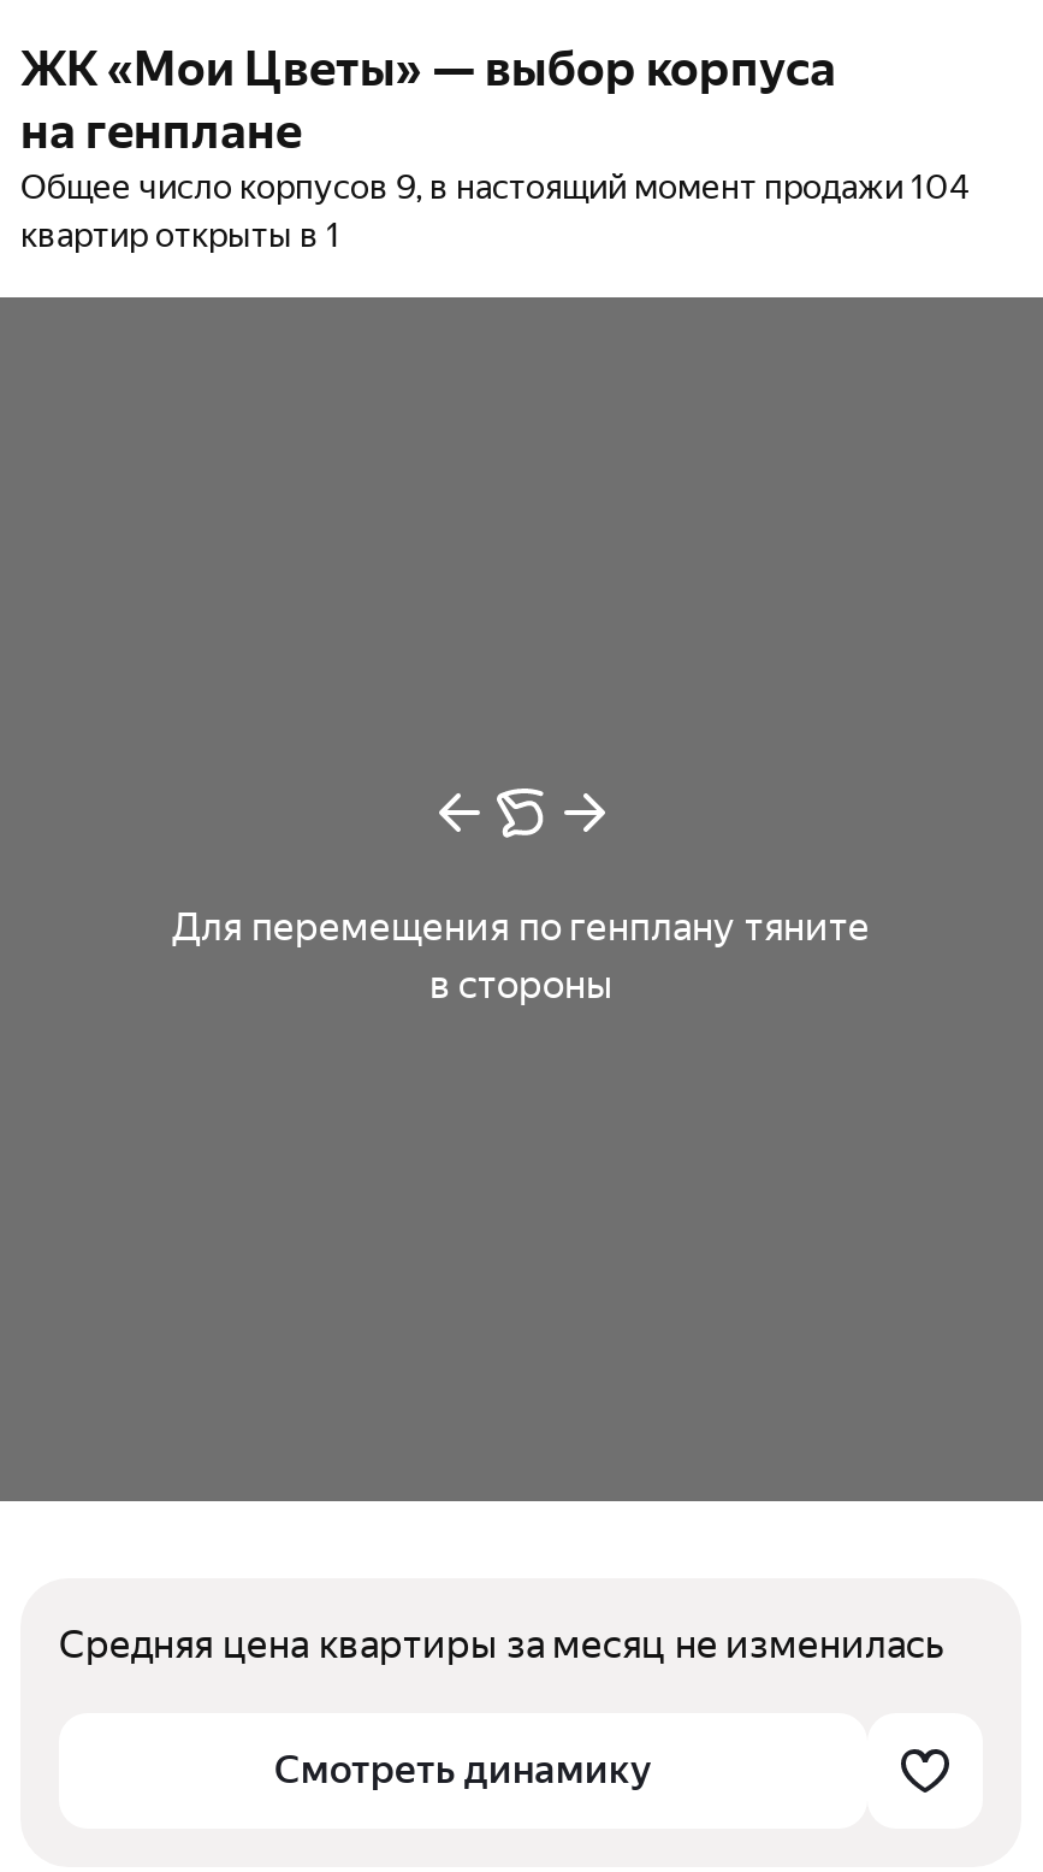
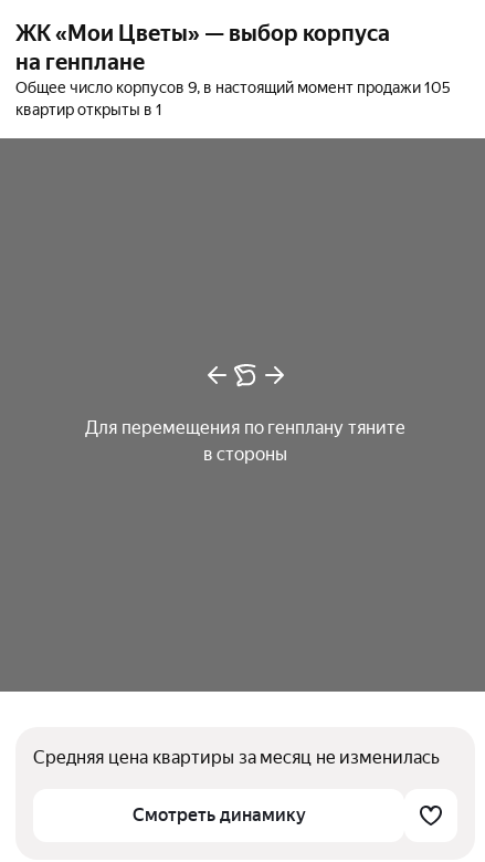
- Общее число корпусов 9, в настоящий момент продажи 104
+ Общее число корпусов 9, в настоящий момент продажи 105
